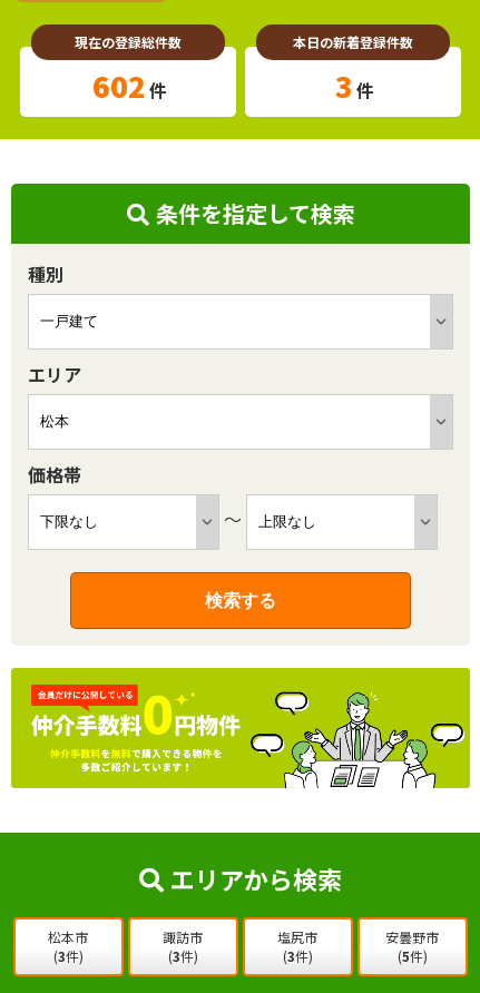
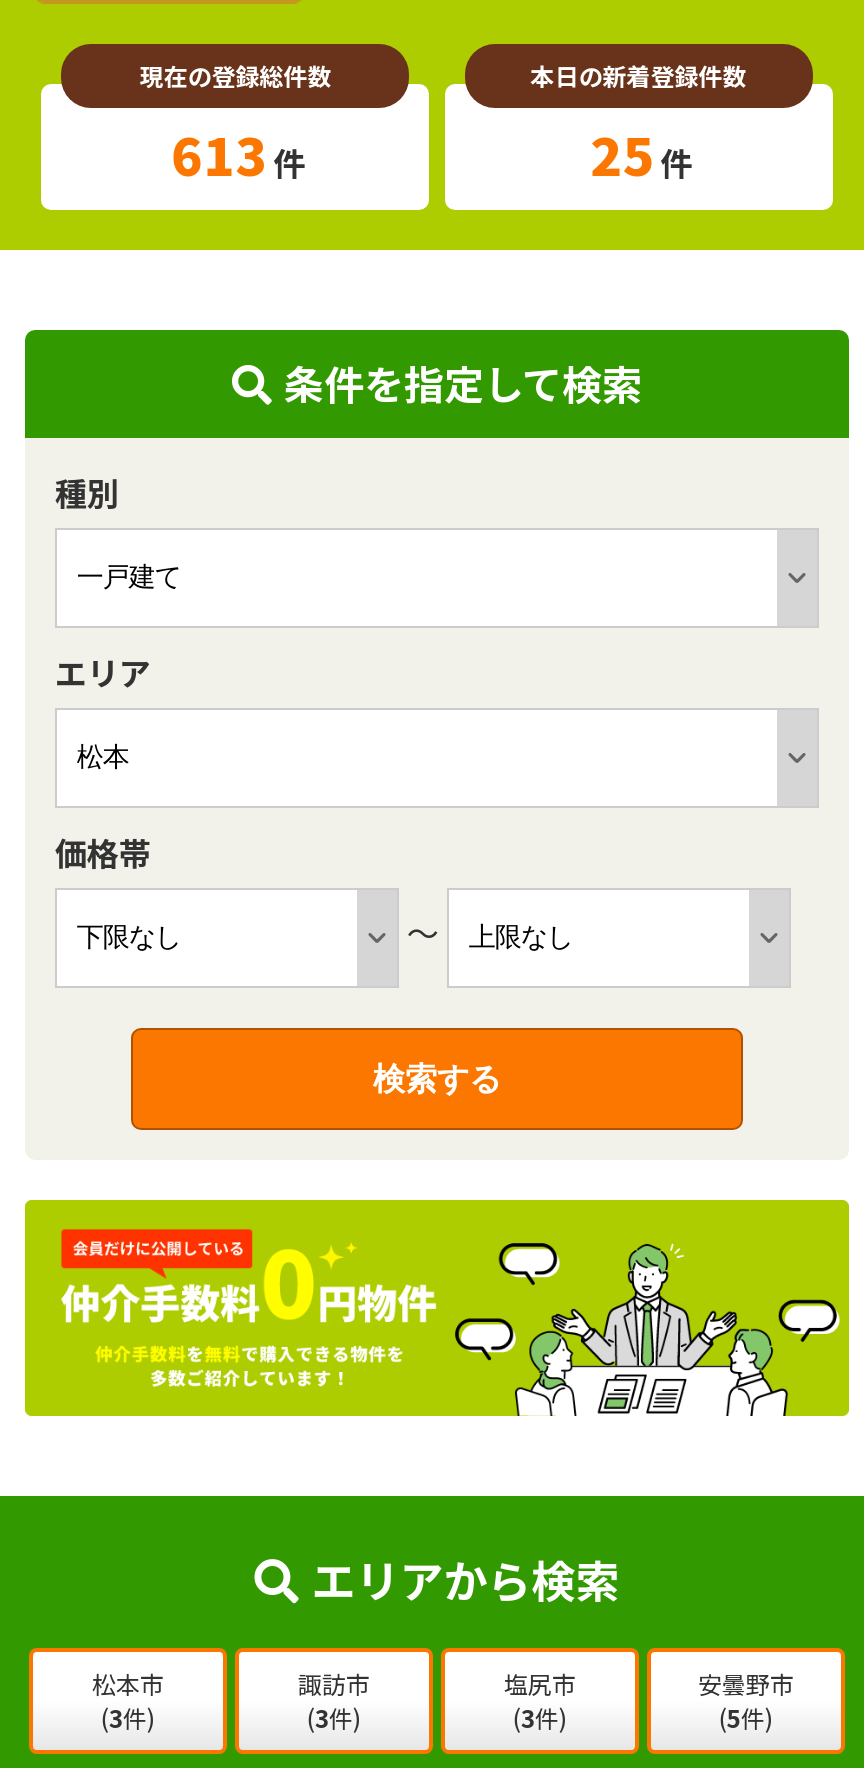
- 602 件
+ 613 件

- 3 件
+ 25 件
